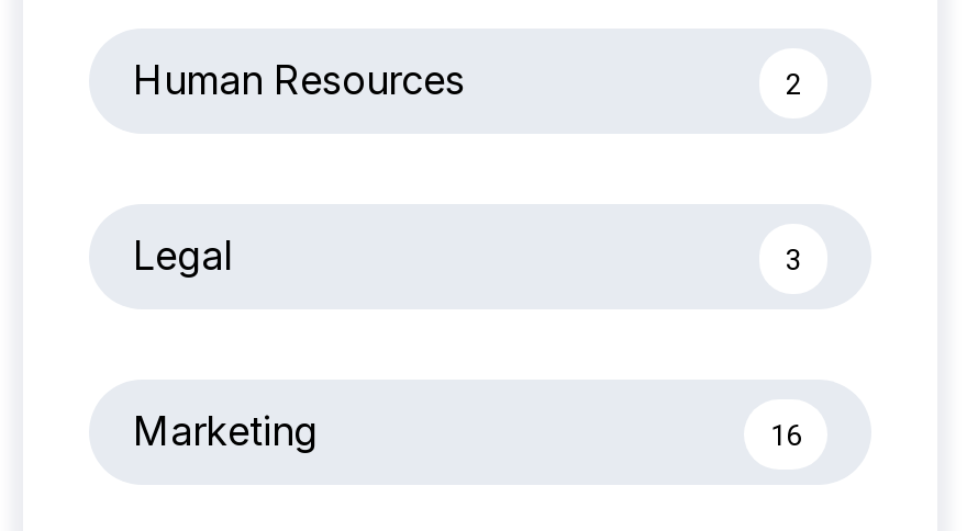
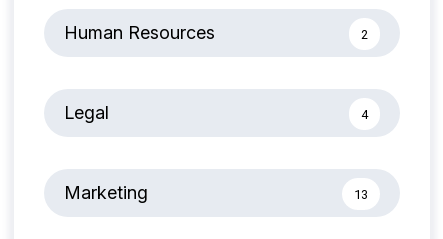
- 3
+ 4

- 16
+ 13
